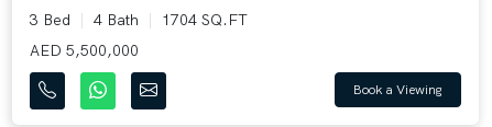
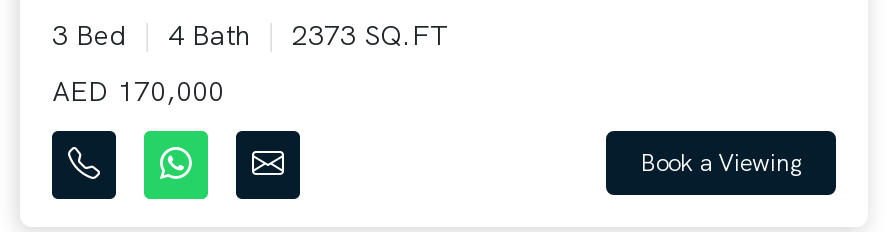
- 3 Bed 4 Bath 1704 SQ.FT
+ 3 Bed 4 Bath 2373 SQ.FT

- AED 5,500,000
+ AED 170,000
